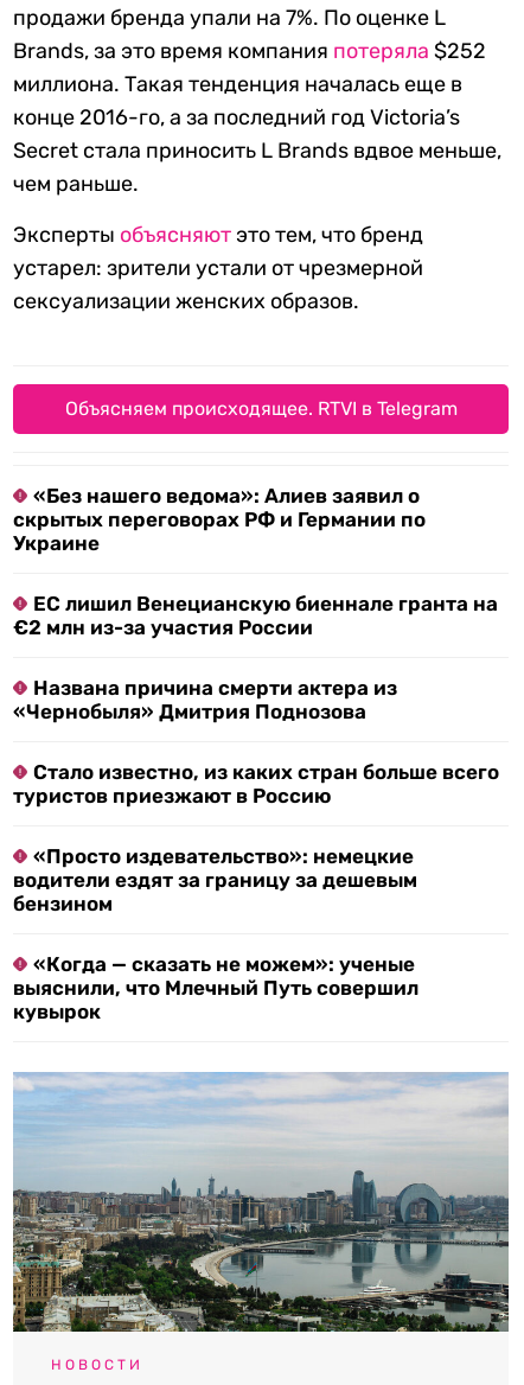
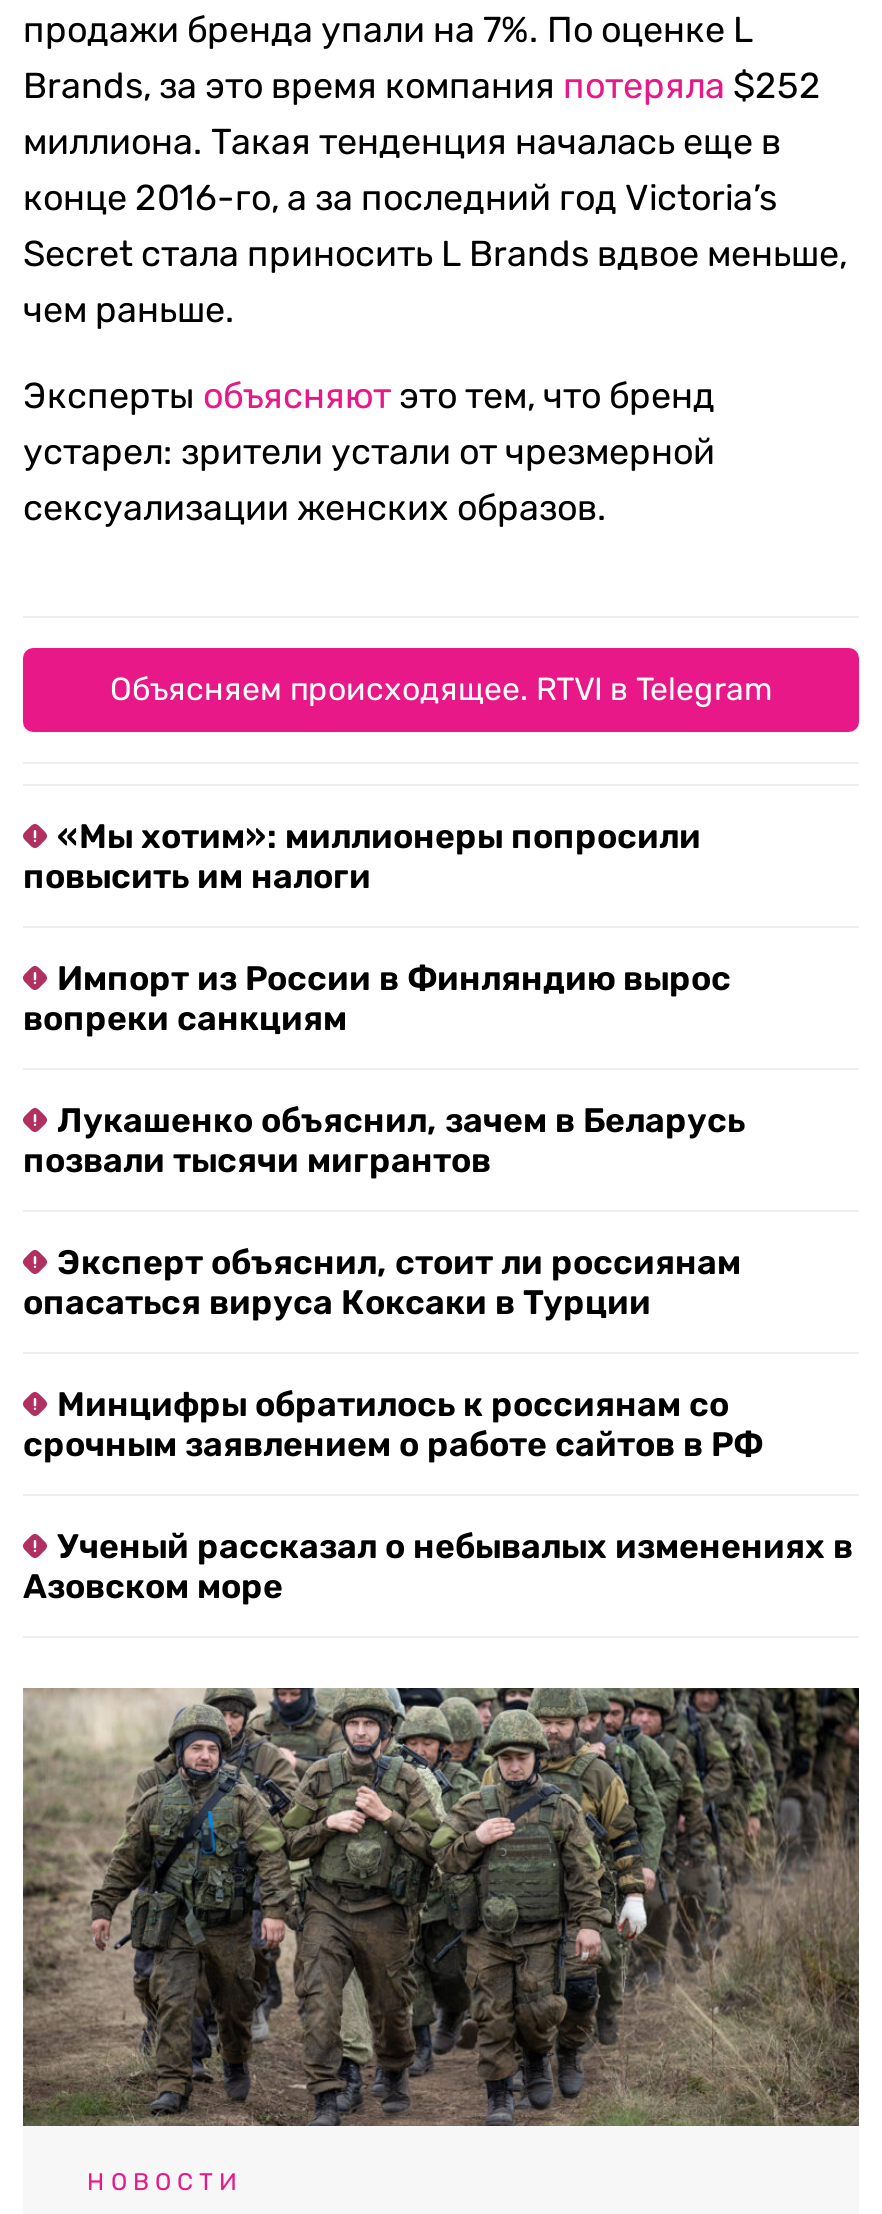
- «Без нашего ведома»: Алиев заявил о
- скрытых переговорах РФ и Германии по
- Украине
+ «Мы хотим»: миллионеры попросили
+ повысить им налоги

- ЕС лишил Венецианскую биеннале гранта на
- €2 млн из-за участия России
+ Импорт из России в Финляндию вырос
+ вопреки санкциям

- Названа причина смерти актера из
- «Чернобыля» Дмитрия Поднозова
+ Лукашенко объяснил, зачем в Беларусь
+ позвали тысячи мигрантов

- Стало известно, из каких стран больше всего
- туристов приезжают в Россию
+ Эксперт объяснил, стоит ли россиянам
+ опасаться вируса Коксаки в Турции

- «Просто издевательство»: немецкие
- водители ездят за границу за дешевым
- бензином
+ Минцифры обратилось к россиянам со
+ срочным заявлением о работе сайтов в РФ

- «Когда — сказать не можем»: ученые
- выяснили, что Млечный Путь совершил
- кувырок
+ Ученый рассказал о небывалых изменениях в
+ Азовском море

- [image]
+ [image]
